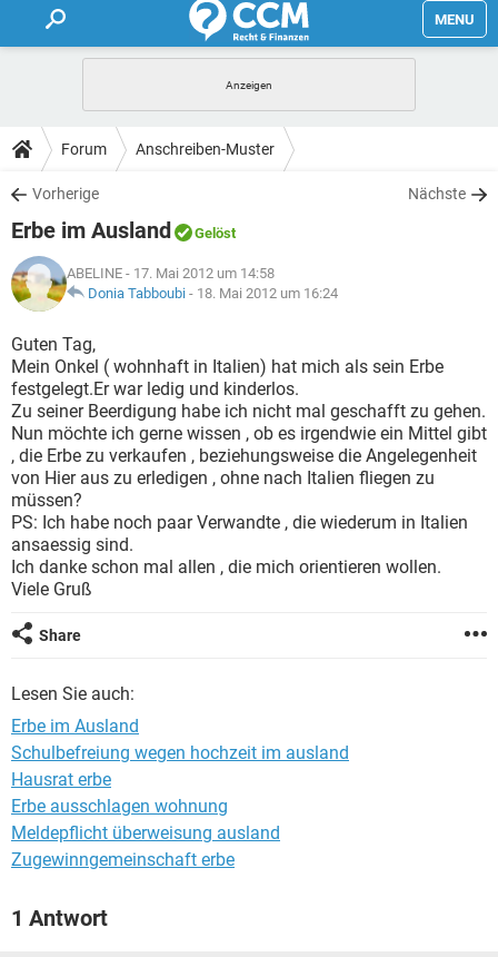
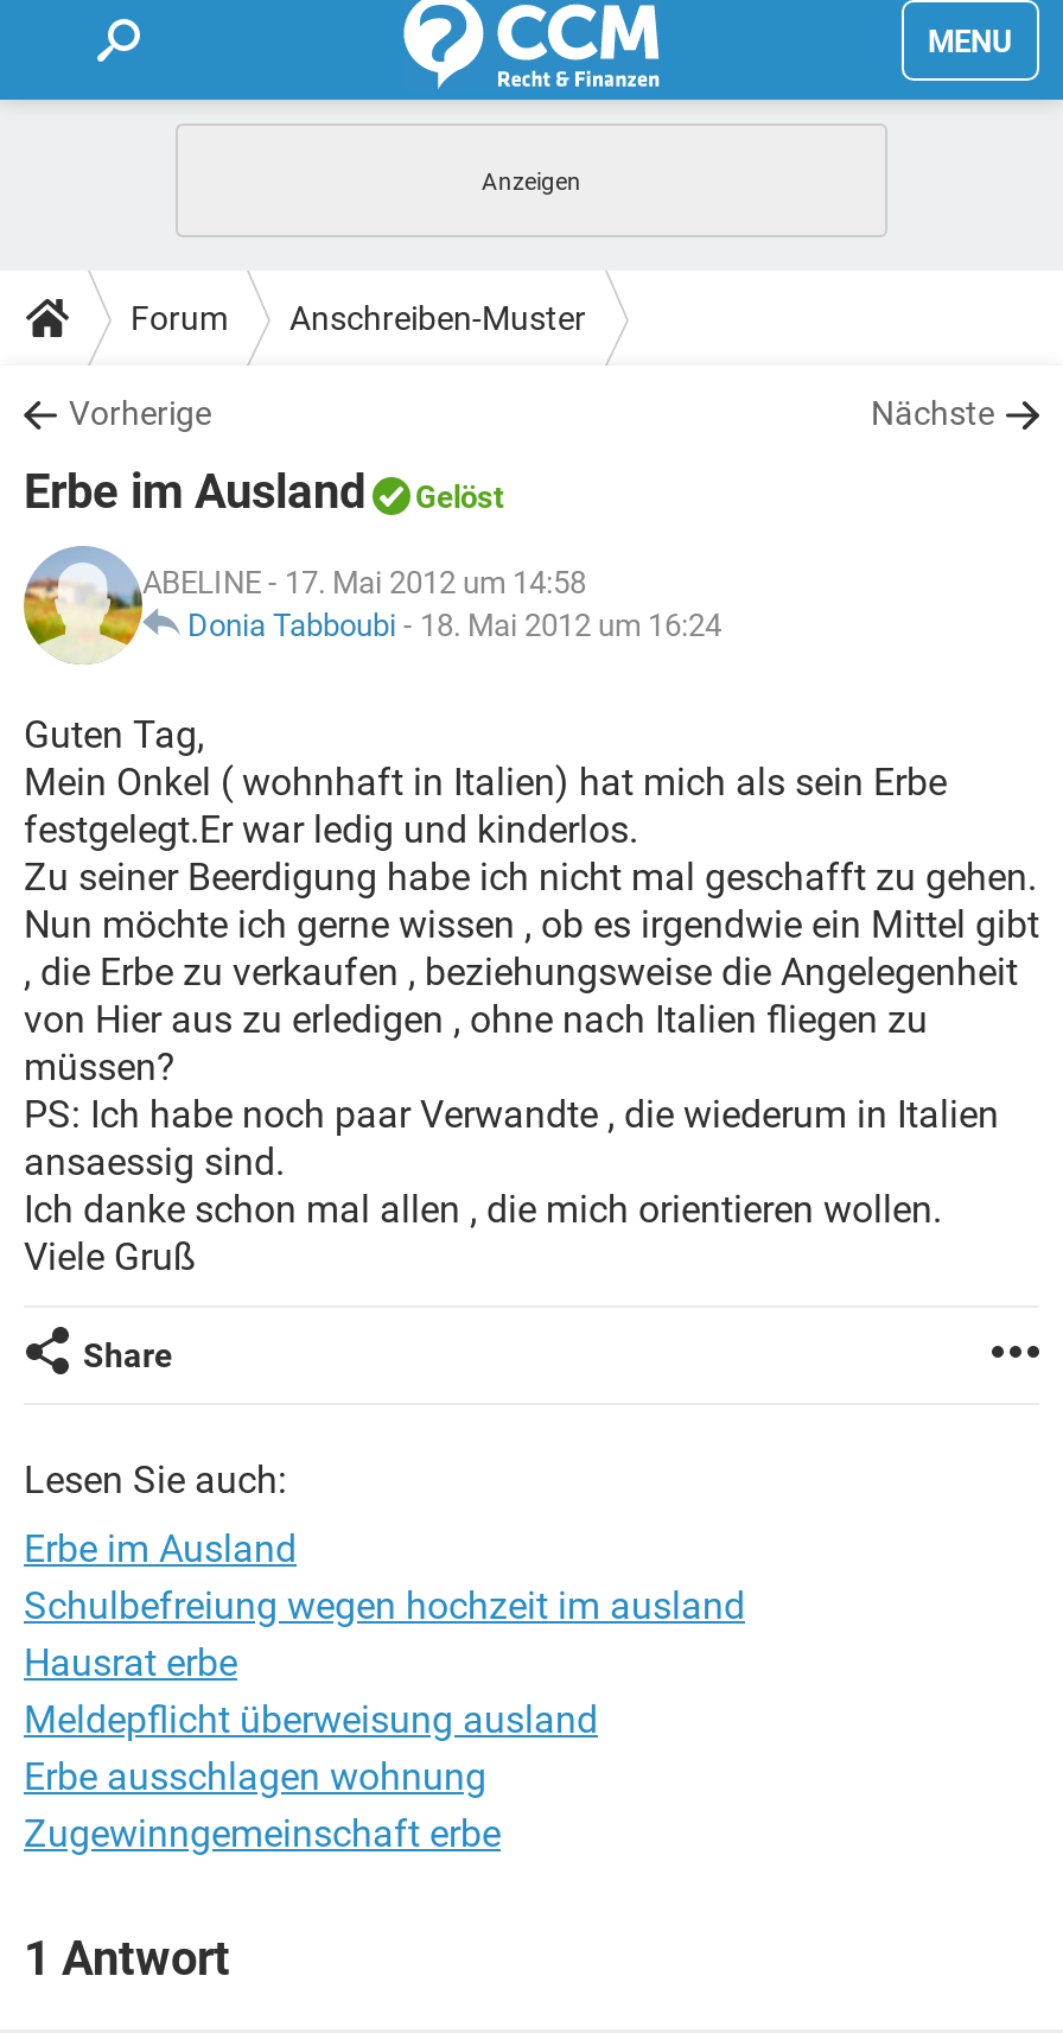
moved down: Erbe ausschlagen wohnung

moved up: Meldepflicht überweisung ausland
